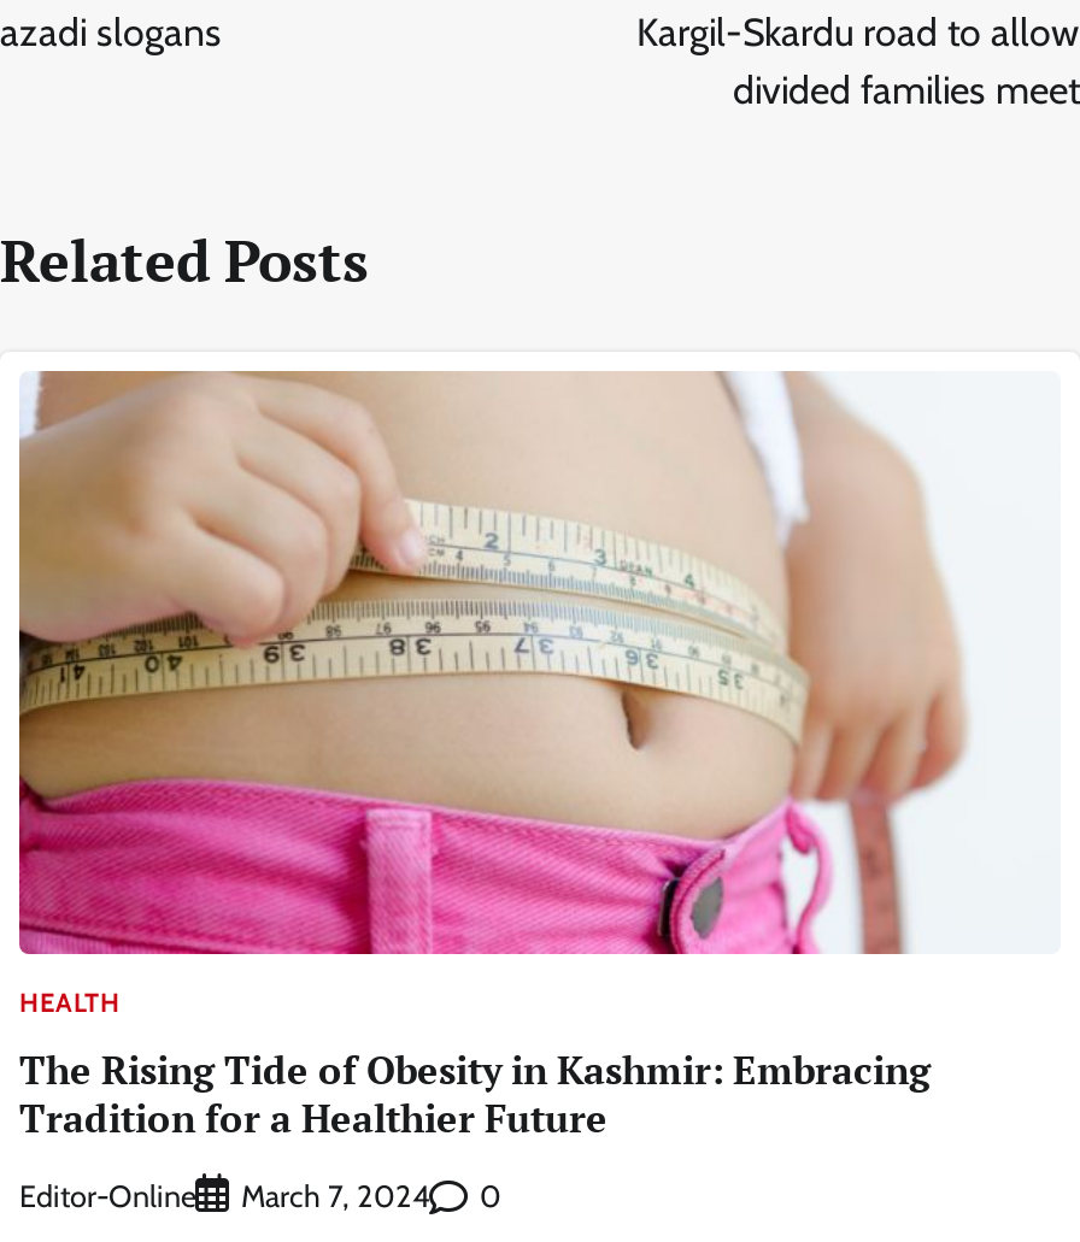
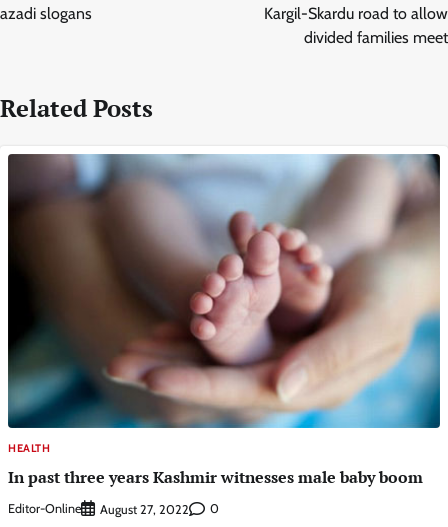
- [image]
- The Rising Tide of Obesity in Kashmir: Embracing
- Tradition for a Healthier Future
+ [image]
+ In past three years Kashmir witnesses male baby boom

moved down: HEALTH

- March 7, 2024
+ August 27, 2022
